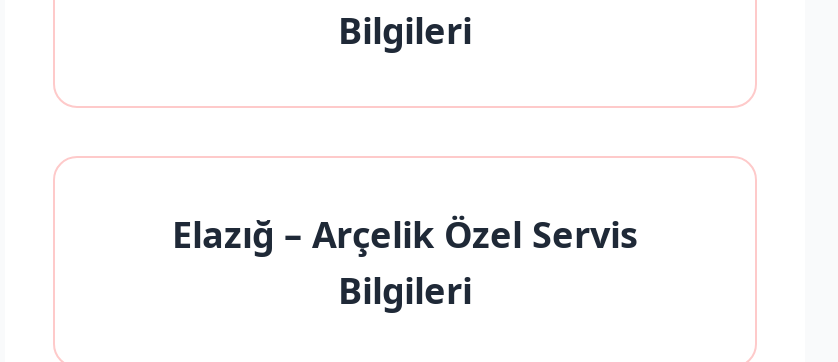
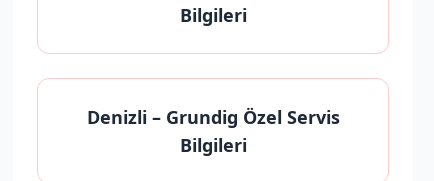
- Elazığ – Arçelik Özel Servis
+ Denizli – Grundig Özel Servis
